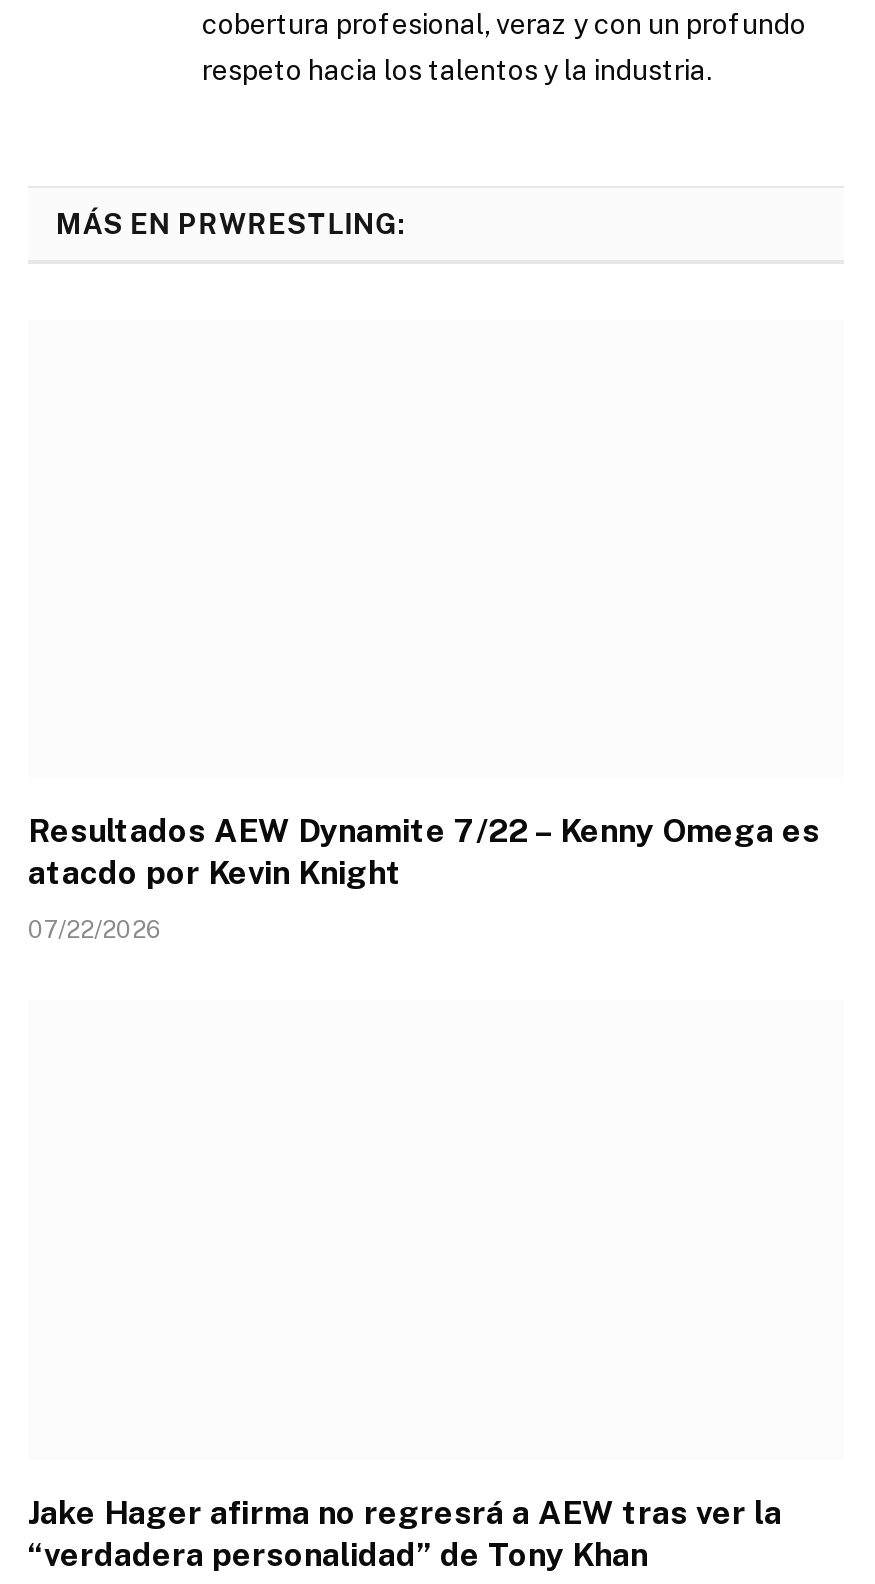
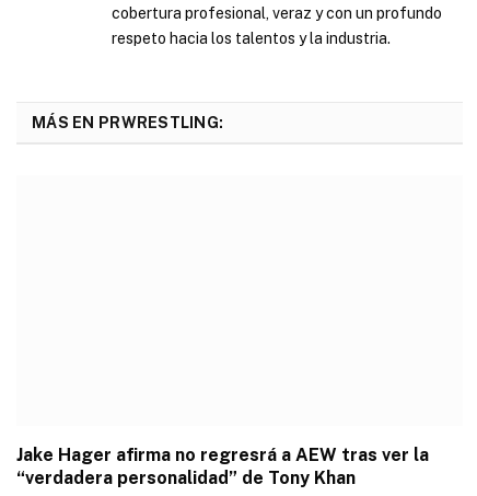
- Resultados AEW Dynamite 7/22 – Kenny Omega es
- atacdo por Kevin Knight
- 07/22/2026
